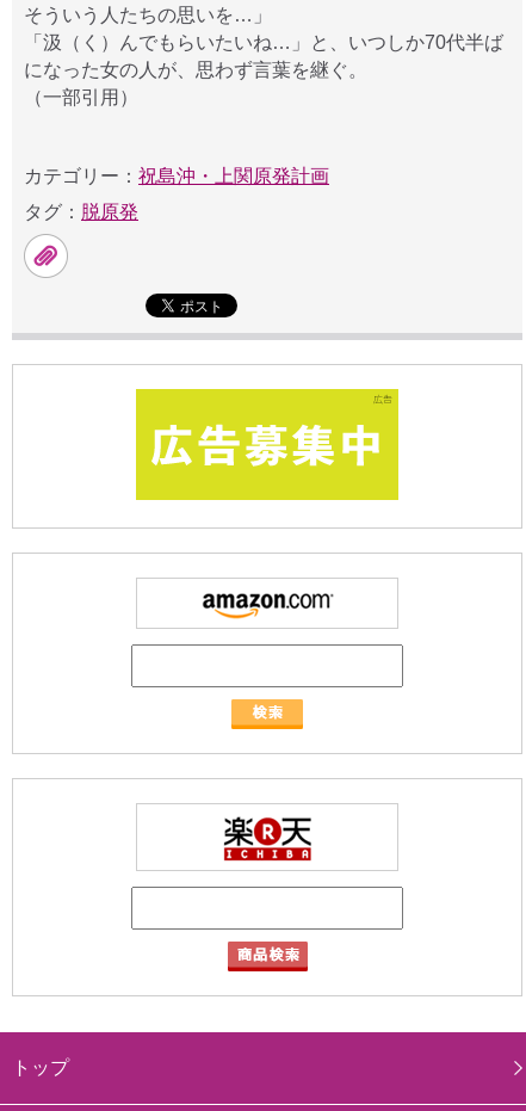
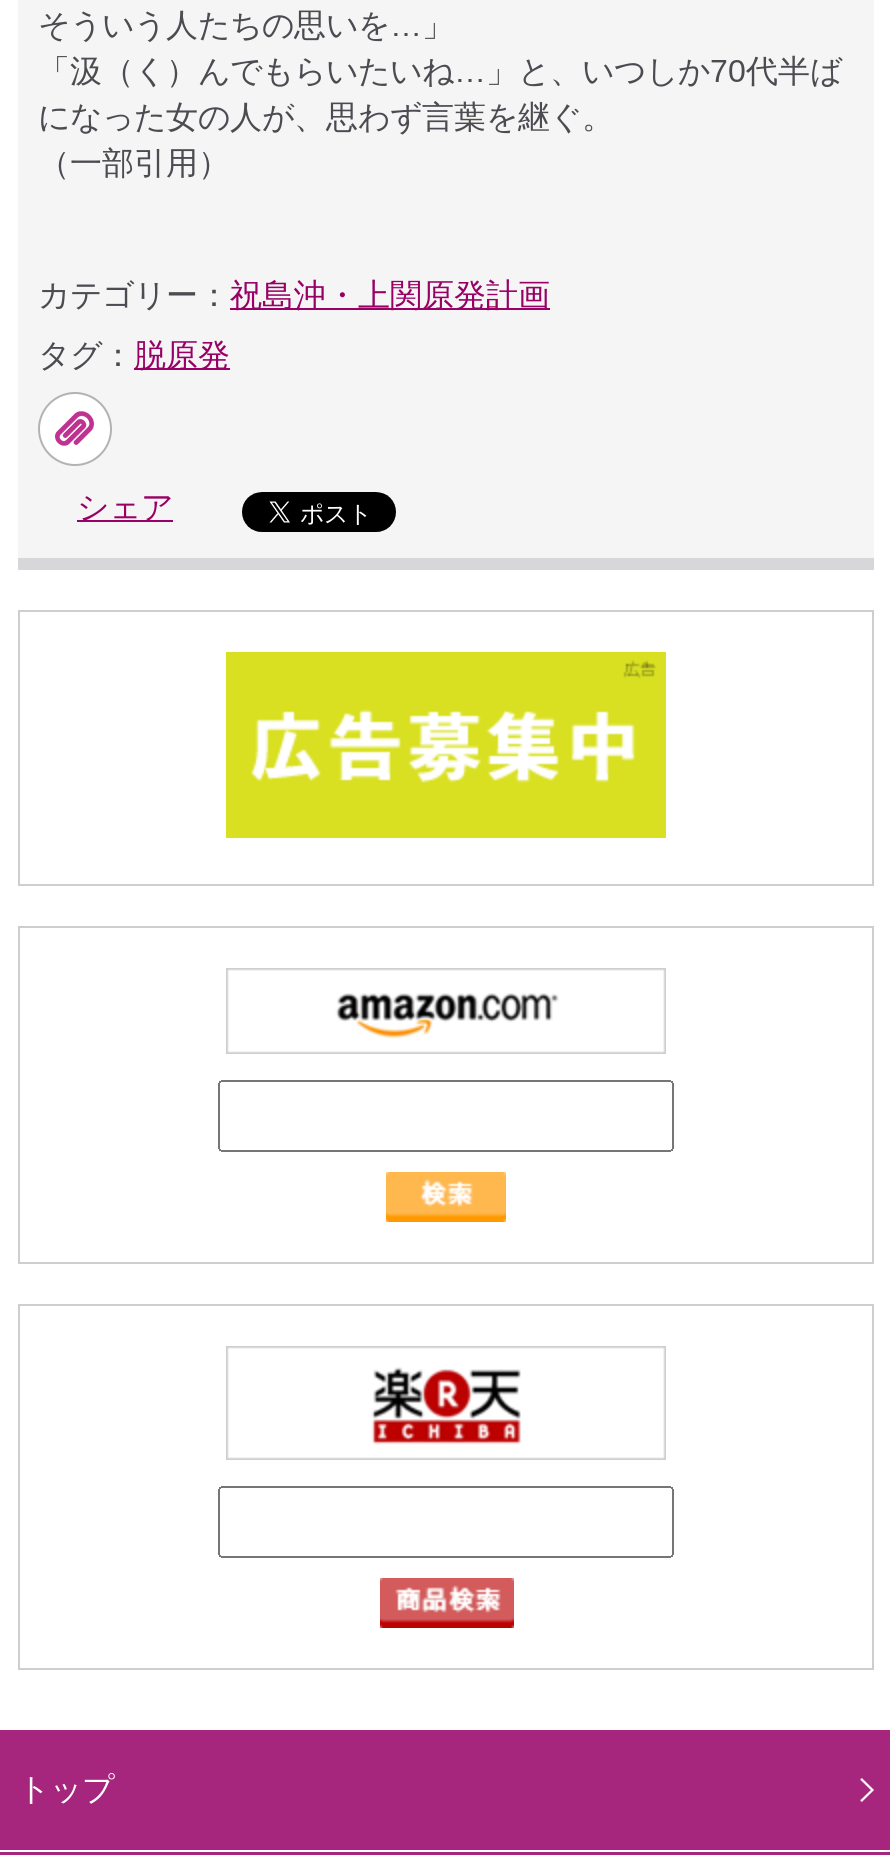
+ シェア
